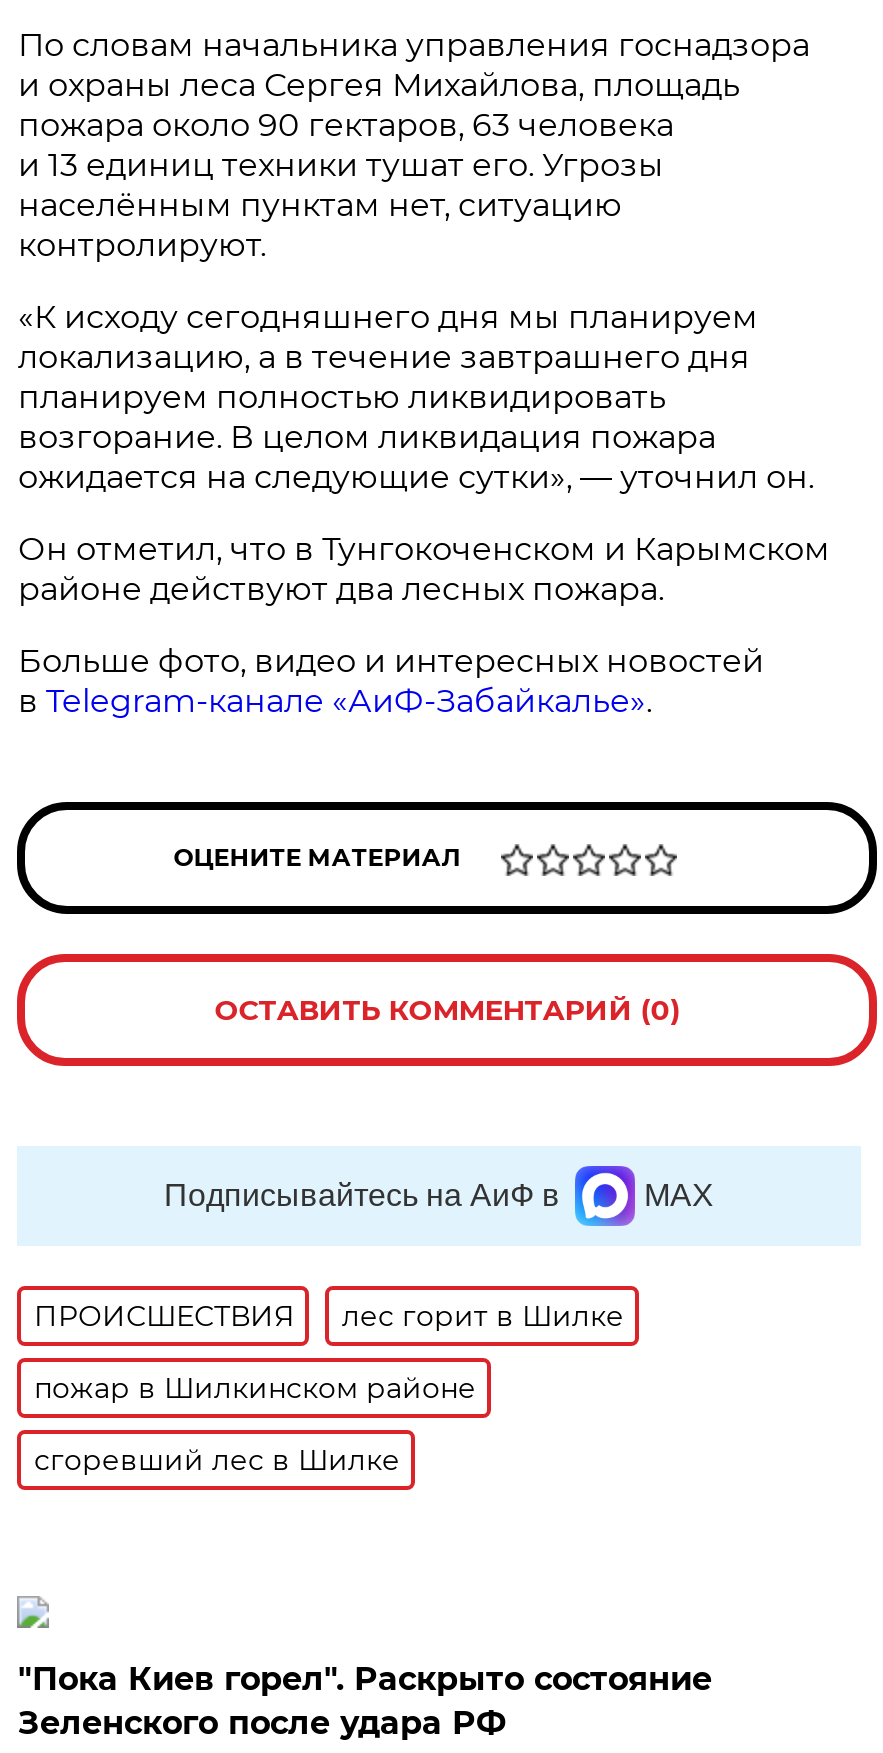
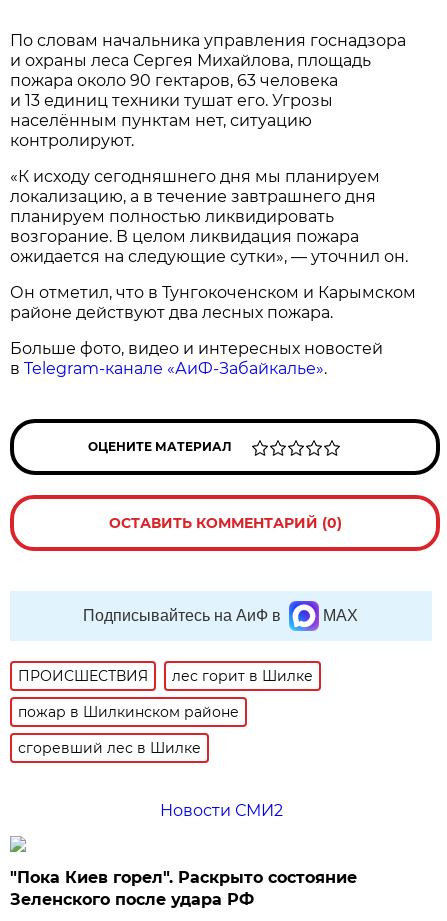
+ Новости СМИ2
